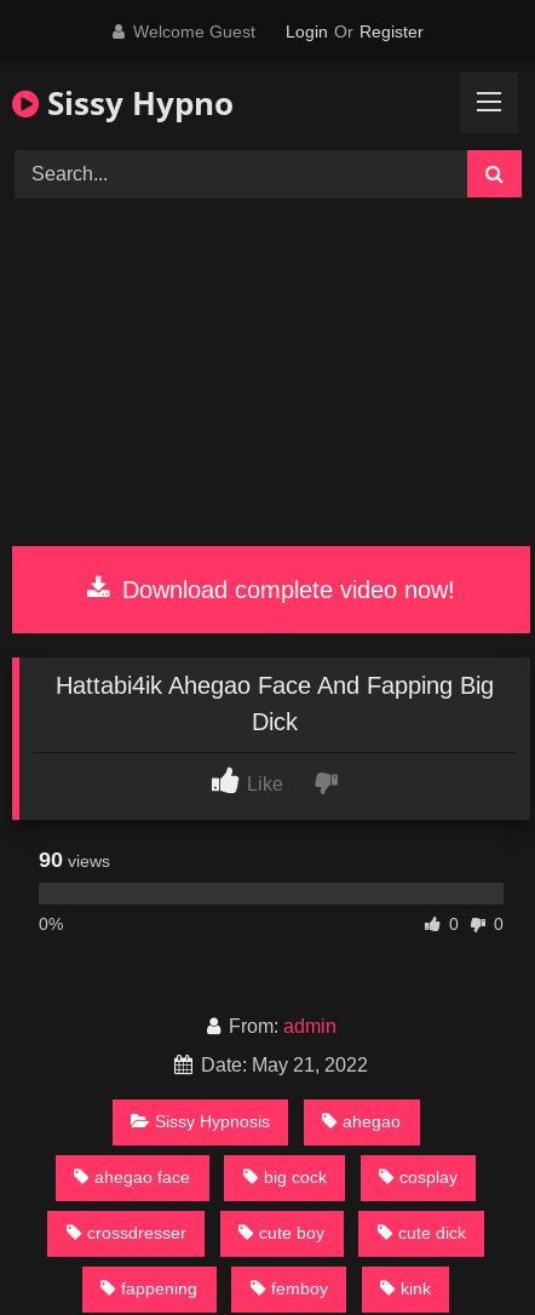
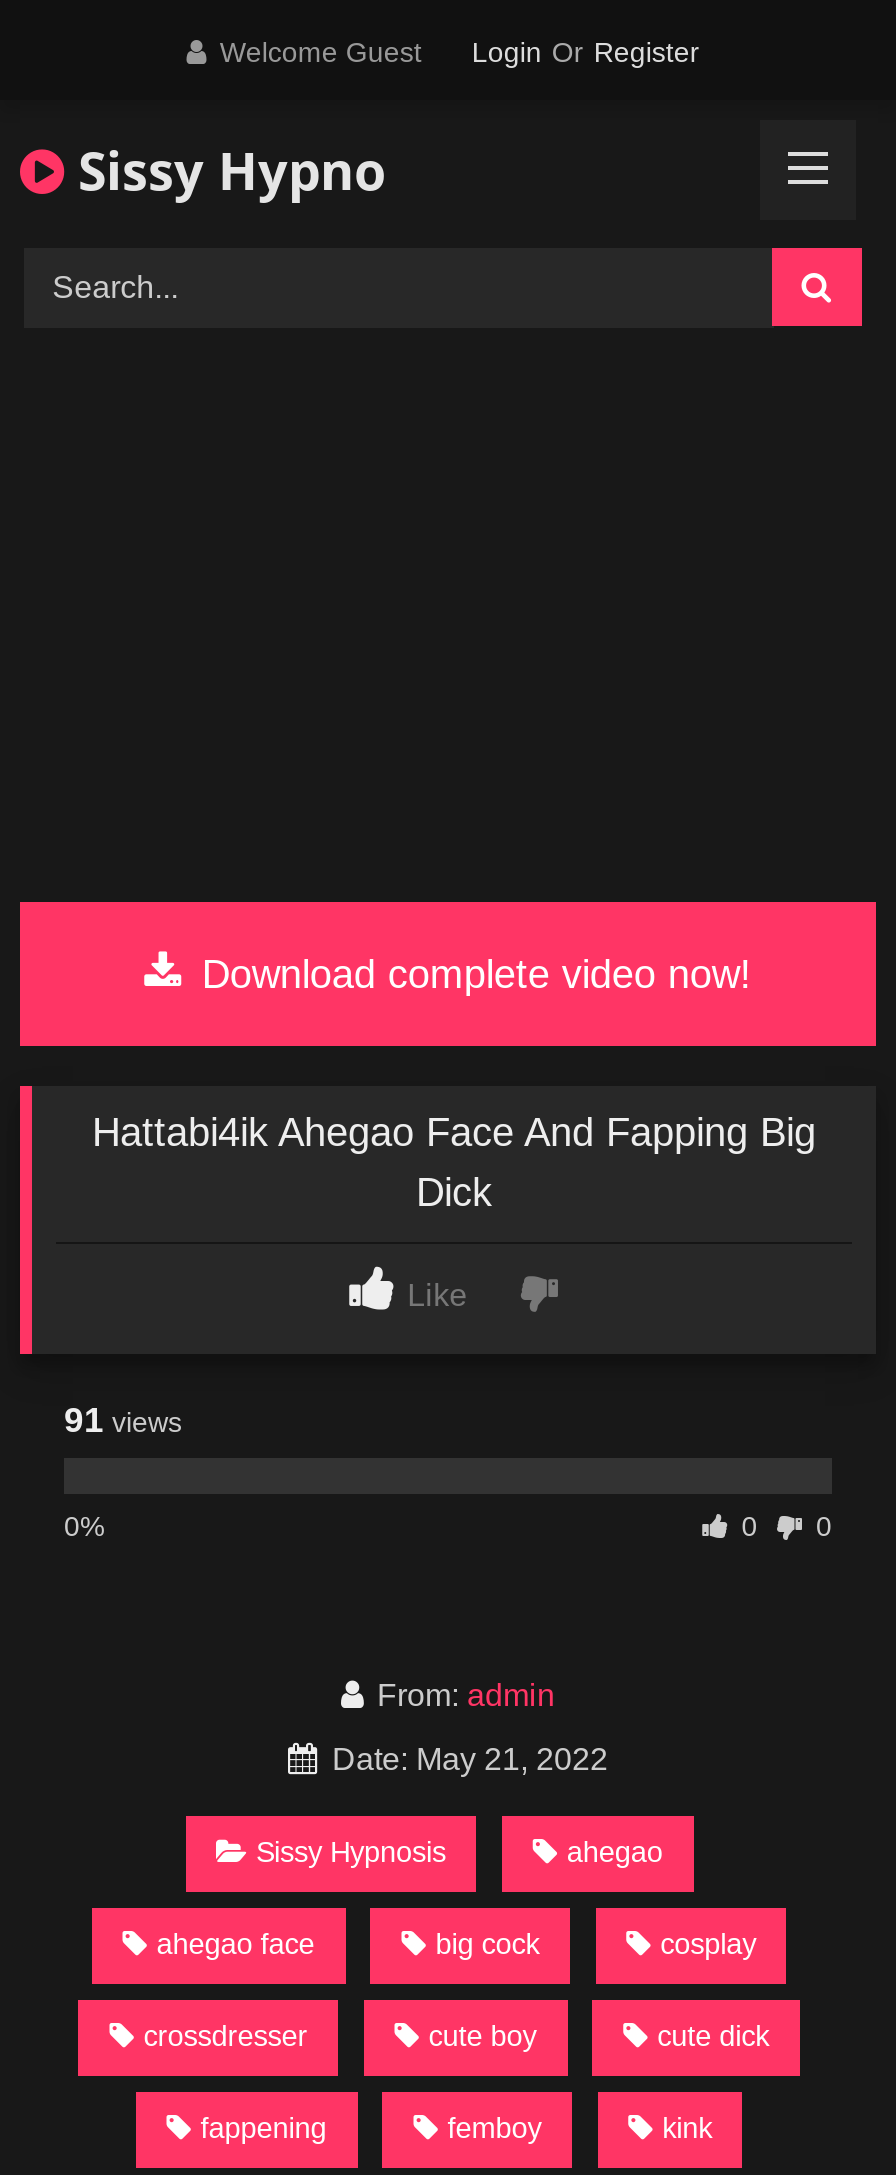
- 90 views
+ 91 views
